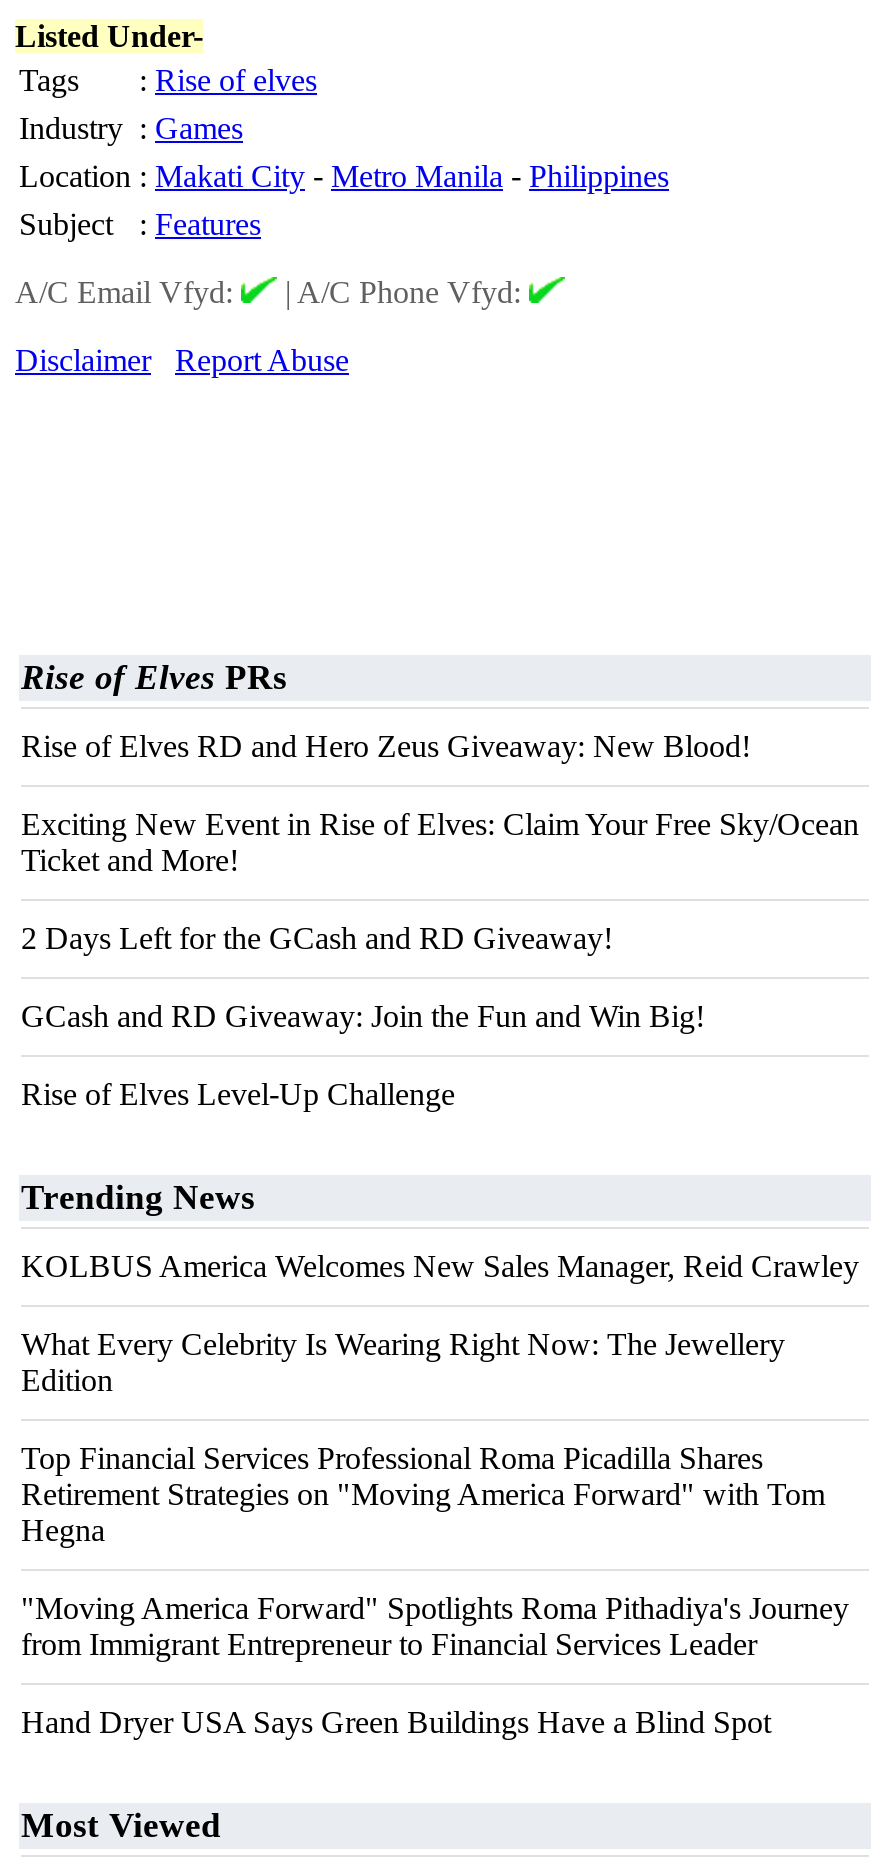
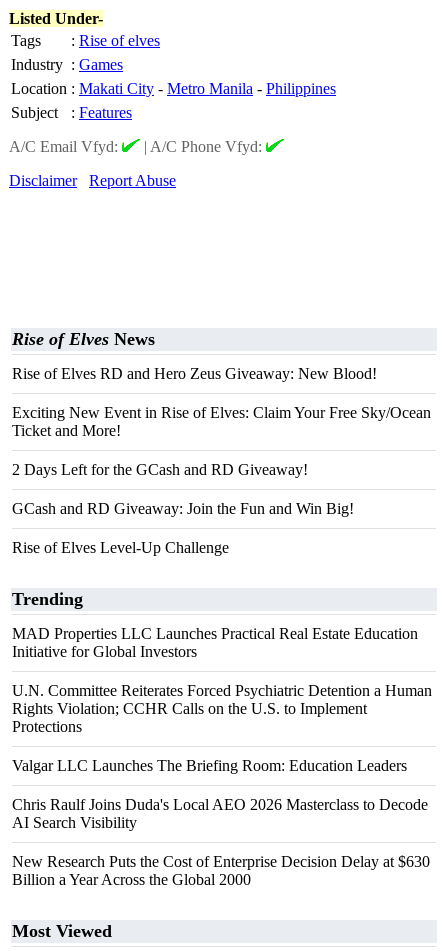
- Rise of Elves PRs
+ Rise of Elves News

- Trending News
+ Trending

- KOLBUS America Welcomes New Sales Manager, Reid Crawley
+ MAD Properties LLC Launches Practical Real Estate Education
+ Initiative for Global Investors

- What Every Celebrity Is Wearing Right Now: The Jewellery
- Edition
+ U.N. Committee Reiterates Forced Psychiatric Detention a Human
+ Rights Violation; CCHR Calls on the U.S. to Implement
+ Protections

- Top Financial Services Professional Roma Picadilla Shares
- Retirement Strategies on "Moving America Forward" with Tom
- Hegna
+ Valgar LLC Launches The Briefing Room: Education Leaders

- "Moving America Forward" Spotlights Roma Pithadiya's Journey
- from Immigrant Entrepreneur to Financial Services Leader
+ Chris Raulf Joins Duda's Local AEO 2026 Masterclass to Decode
+ AI Search Visibility

- Hand Dryer USA Says Green Buildings Have a Blind Spot
+ New Research Puts the Cost of Enterprise Decision Delay at $630
+ Billion a Year Across the Global 2000
